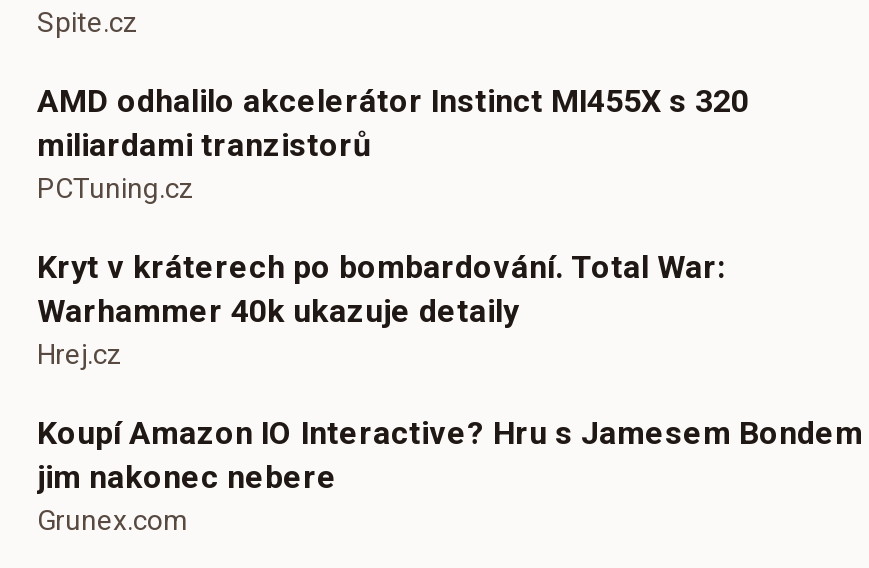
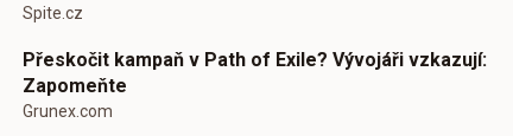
- AMD odhalilo akcelerátor Instinct MI455X s 320
- miliardami tranzistorů
- PCTuning.cz
- Kryt v kráterech po bombardování. Total War:
- Warhammer 40k ukazuje detaily
- Hrej.cz
- Koupí Amazon IO Interactive? Hru s Jamesem Bondem
- jim nakonec nebere
+ Přeskočit kampaň v Path of Exile? Vývojáři vzkazují:
+ Zapomeňte
